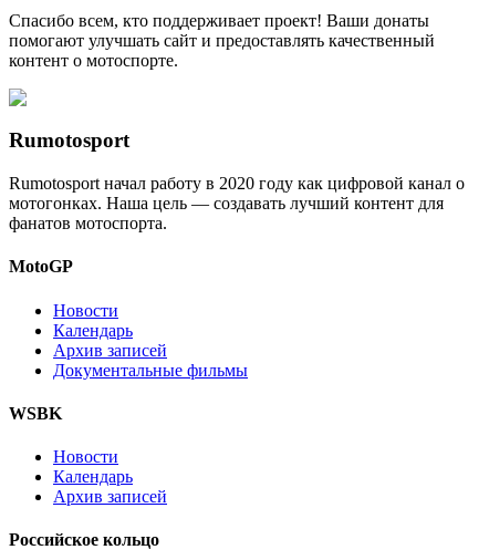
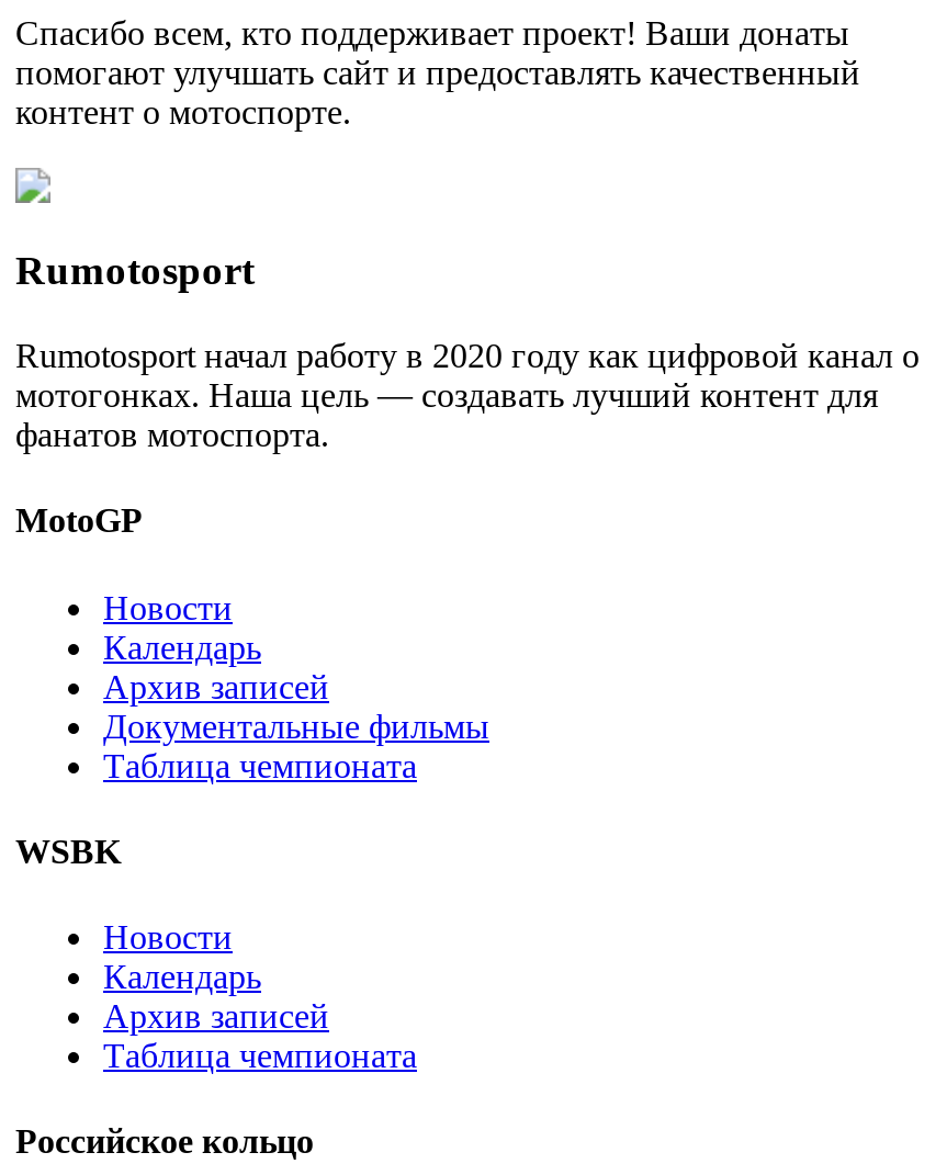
+ Таблица чемпионата

+ Таблица чемпионата
